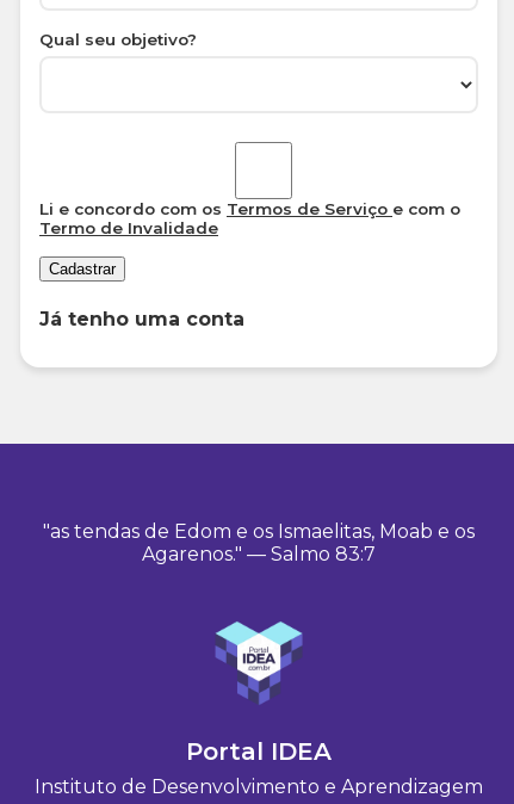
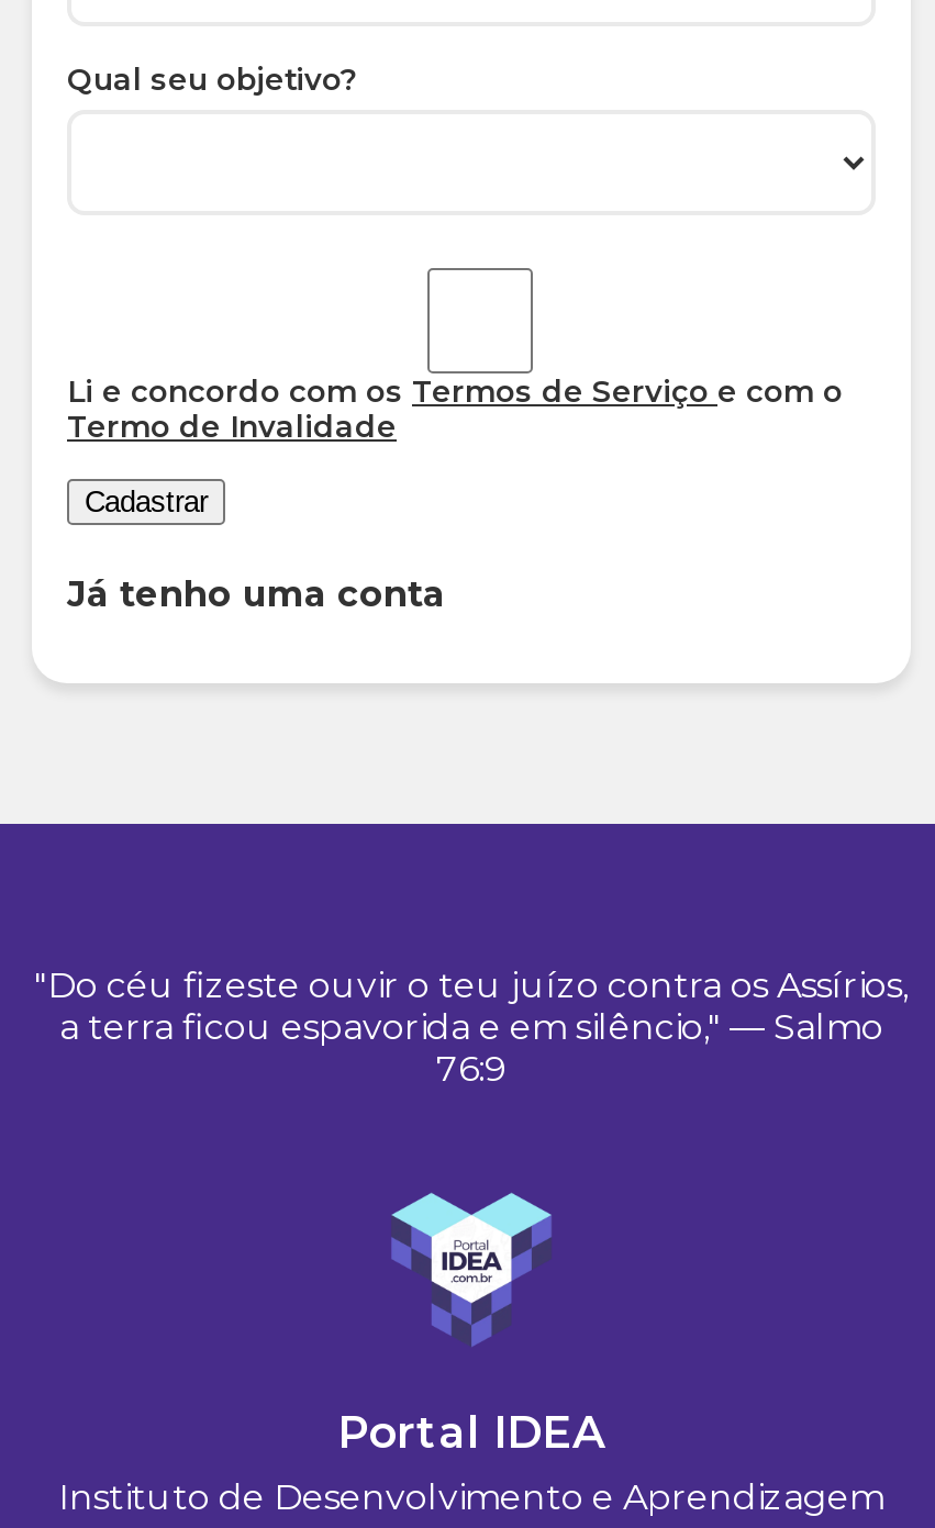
- "as tendas de Edom e os Ismaelitas, Moab e os
- Agarenos." — Salmo 83:7
+ "Do céu fizeste ouvir o teu juízo contra os Assírios,
+ a terra ficou espavorida e em silêncio," — Salmo
+ 76:9
